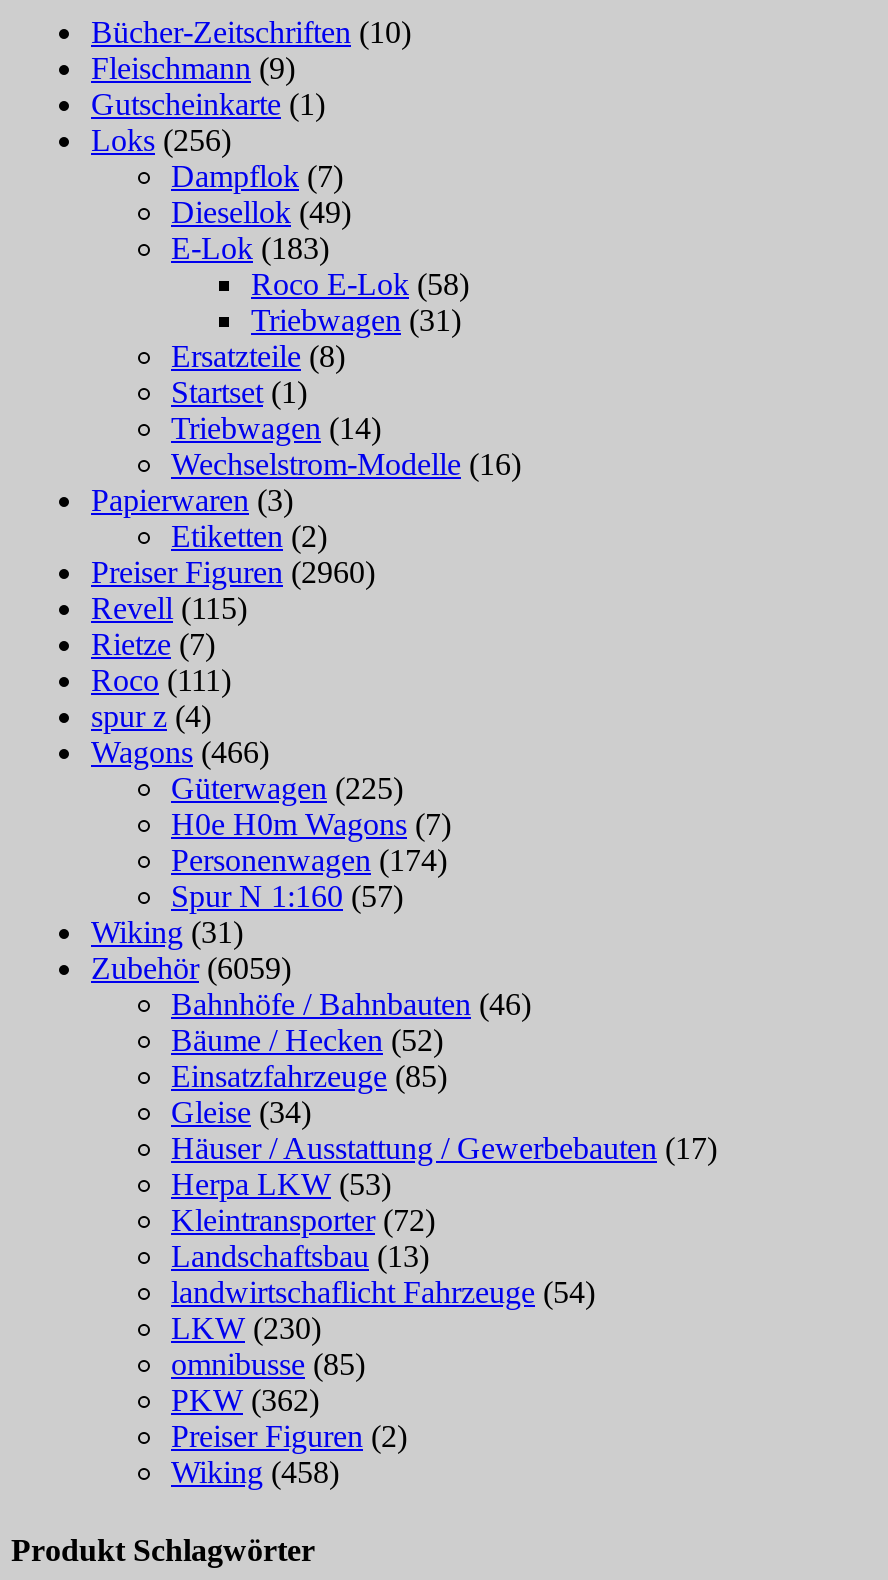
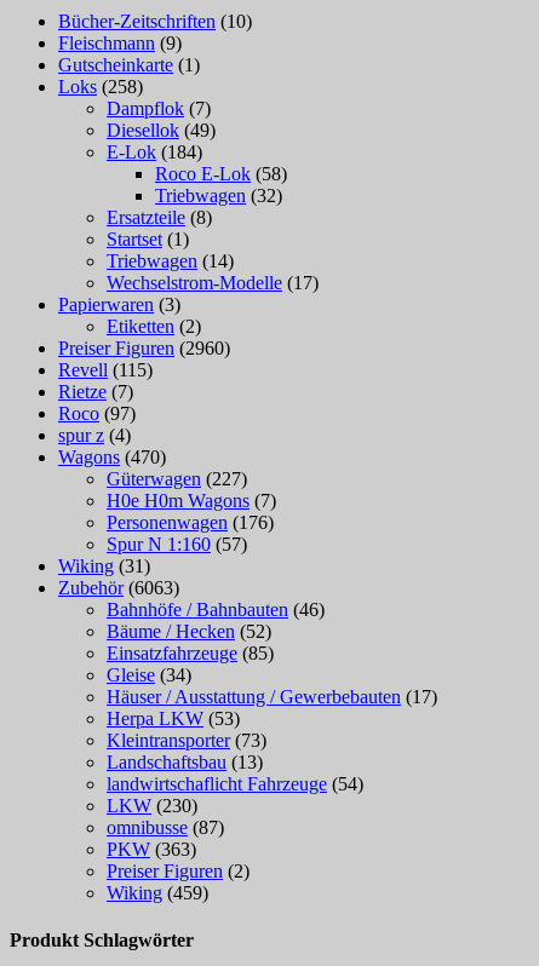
- Loks (256)
+ Loks (258)

- E-Lok (183)
+ E-Lok (184)

- Triebwagen (31)
+ Triebwagen (32)

- Wechselstrom-Modelle (16)
+ Wechselstrom-Modelle (17)

- Roco (111)
+ Roco (97)

- Wagons (466)
+ Wagons (470)

- Güterwagen (225)
+ Güterwagen (227)

- Personenwagen (174)
+ Personenwagen (176)

- Zubehör (6059)
+ Zubehör (6063)

- Kleintransporter (72)
+ Kleintransporter (73)

- omnibusse (85)
+ omnibusse (87)

- PKW (362)
+ PKW (363)

- Wiking (458)
+ Wiking (459)
